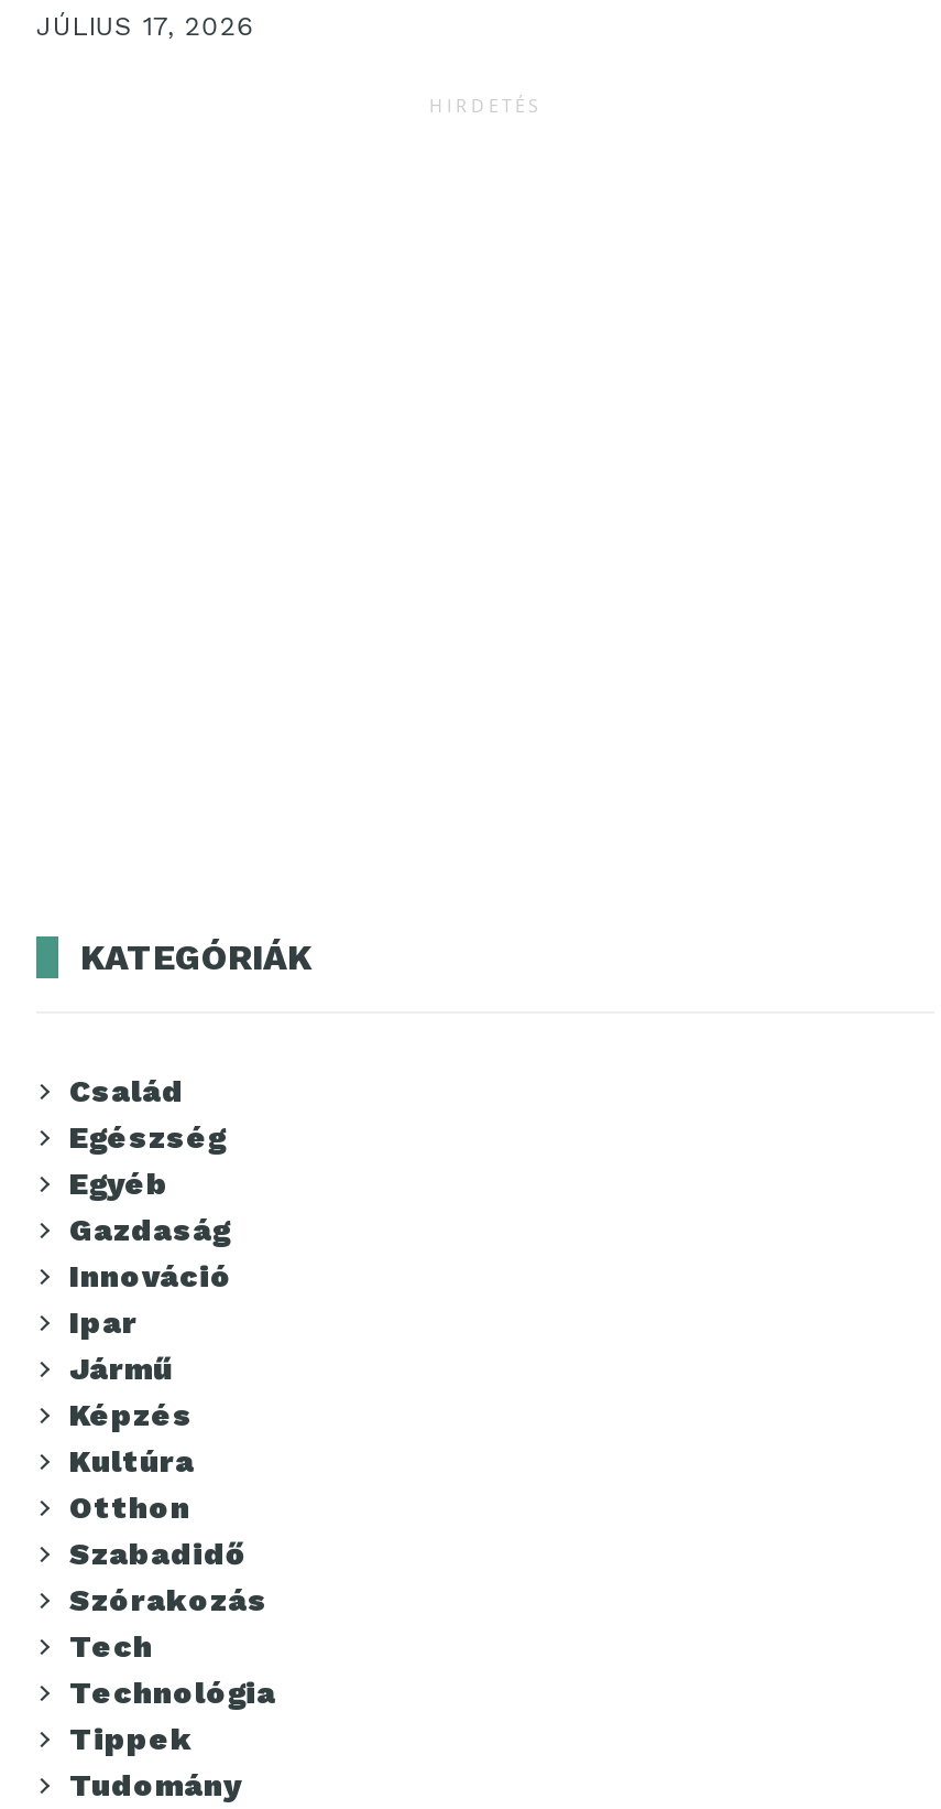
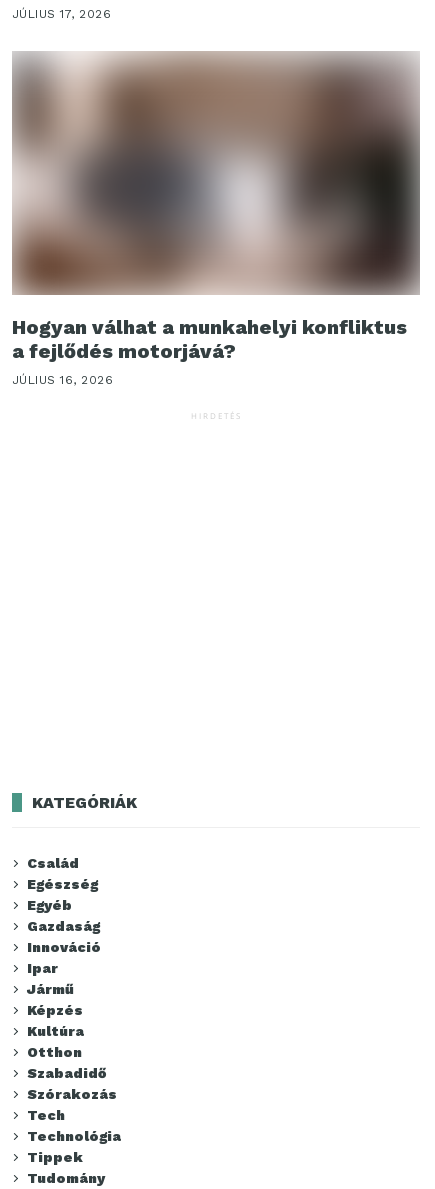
+ [image]
+ Hogyan válhat a munkahelyi konfliktus
+ a fejlődés motorjává?
+ JÚLIUS 16, 2026
